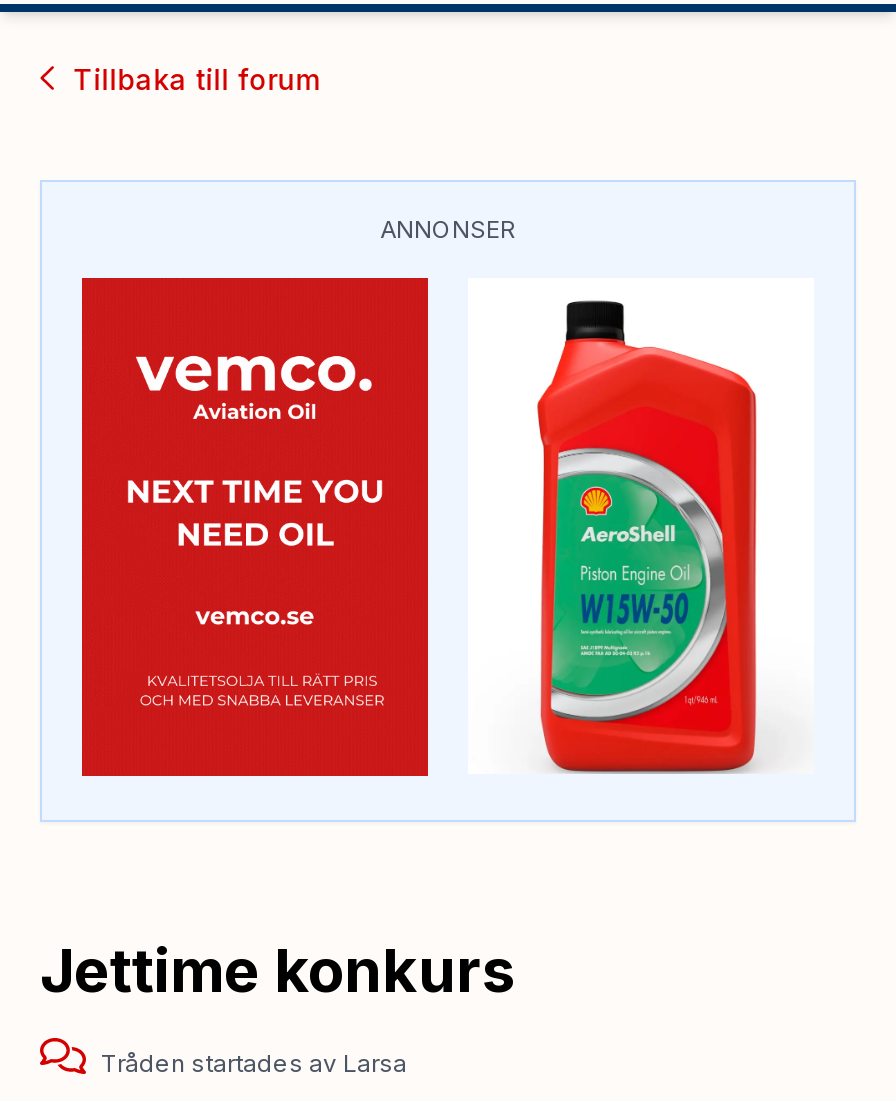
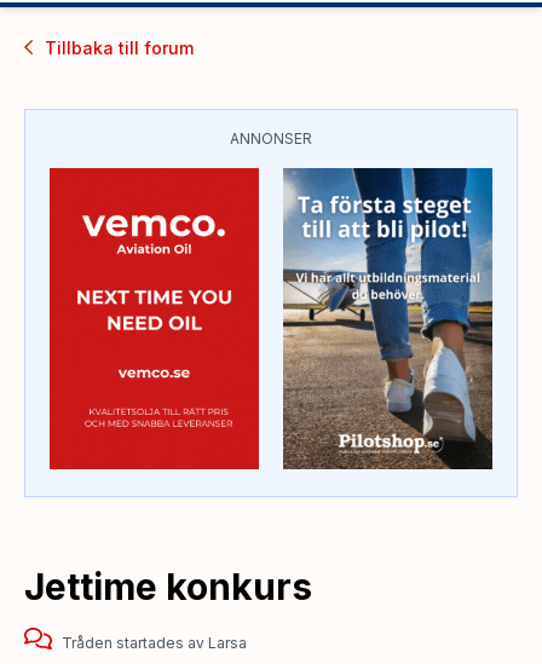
- [image]
+ [image]
